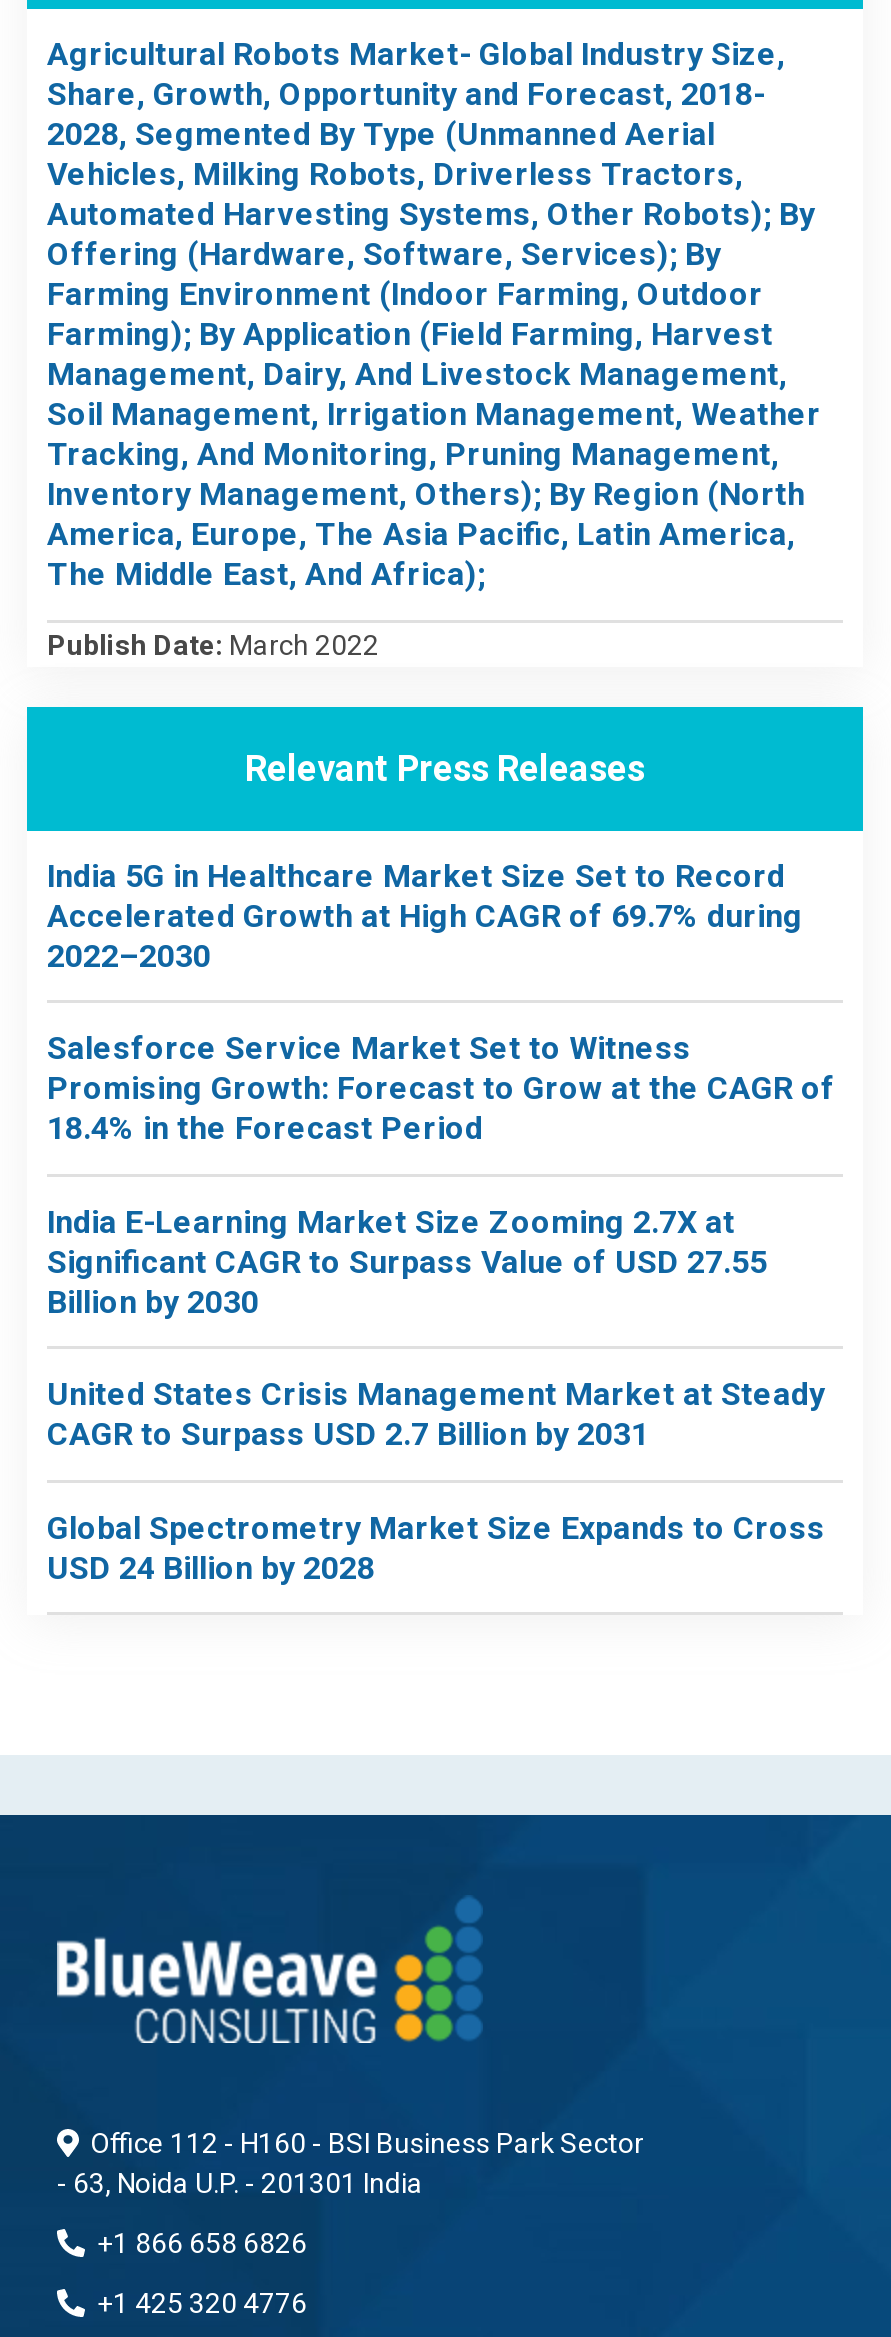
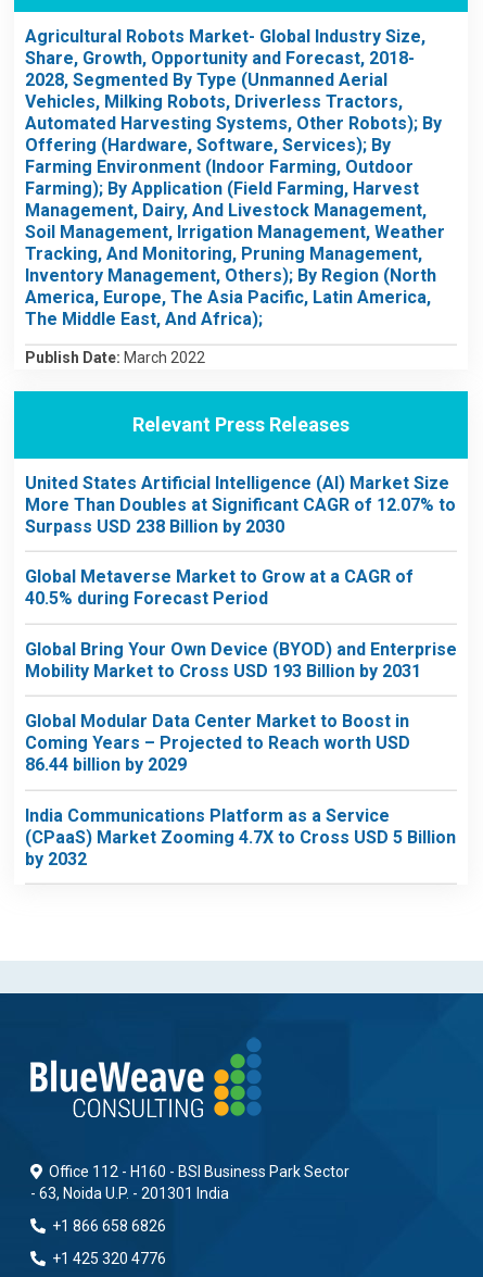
- India 5G in Healthcare Market Size Set to Record
- Accelerated Growth at High CAGR of 69.7% during
- 2022–2030
+ United States Artificial Intelligence (AI) Market Size
+ More Than Doubles at Significant CAGR of 12.07% to
+ Surpass USD 238 Billion by 2030

- Salesforce Service Market Set to Witness
- Promising Growth: Forecast to Grow at the CAGR of
- 18.4% in the Forecast Period
+ Global Metaverse Market to Grow at a CAGR of
+ 40.5% during Forecast Period

- India E-Learning Market Size Zooming 2.7X at
- Significant CAGR to Surpass Value of USD 27.55
- Billion by 2030
+ Global Bring Your Own Device (BYOD) and Enterprise
+ Mobility Market to Cross USD 193 Billion by 2031

- United States Crisis Management Market at Steady
- CAGR to Surpass USD 2.7 Billion by 2031
+ Global Modular Data Center Market to Boost in
+ Coming Years – Projected to Reach worth USD
+ 86.44 billion by 2029

- Global Spectrometry Market Size Expands to Cross
- USD 24 Billion by 2028
+ India Communications Platform as a Service
+ (CPaaS) Market Zooming 4.7X to Cross USD 5 Billion
+ by 2032
